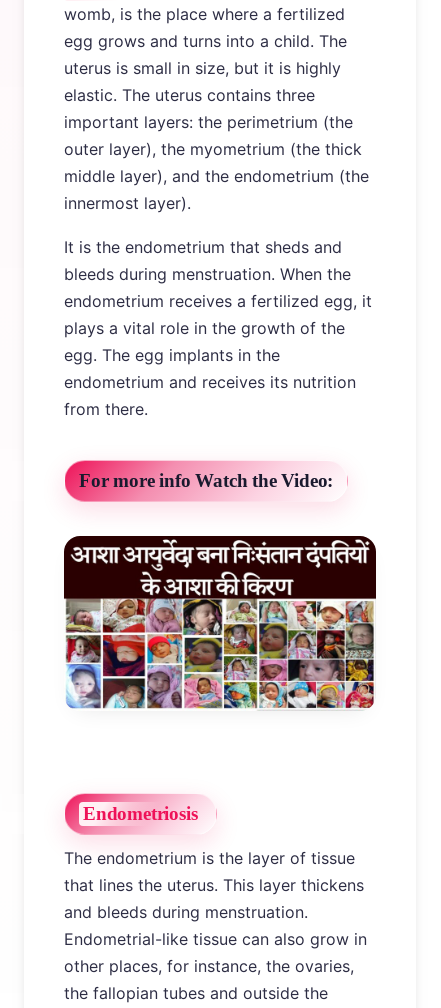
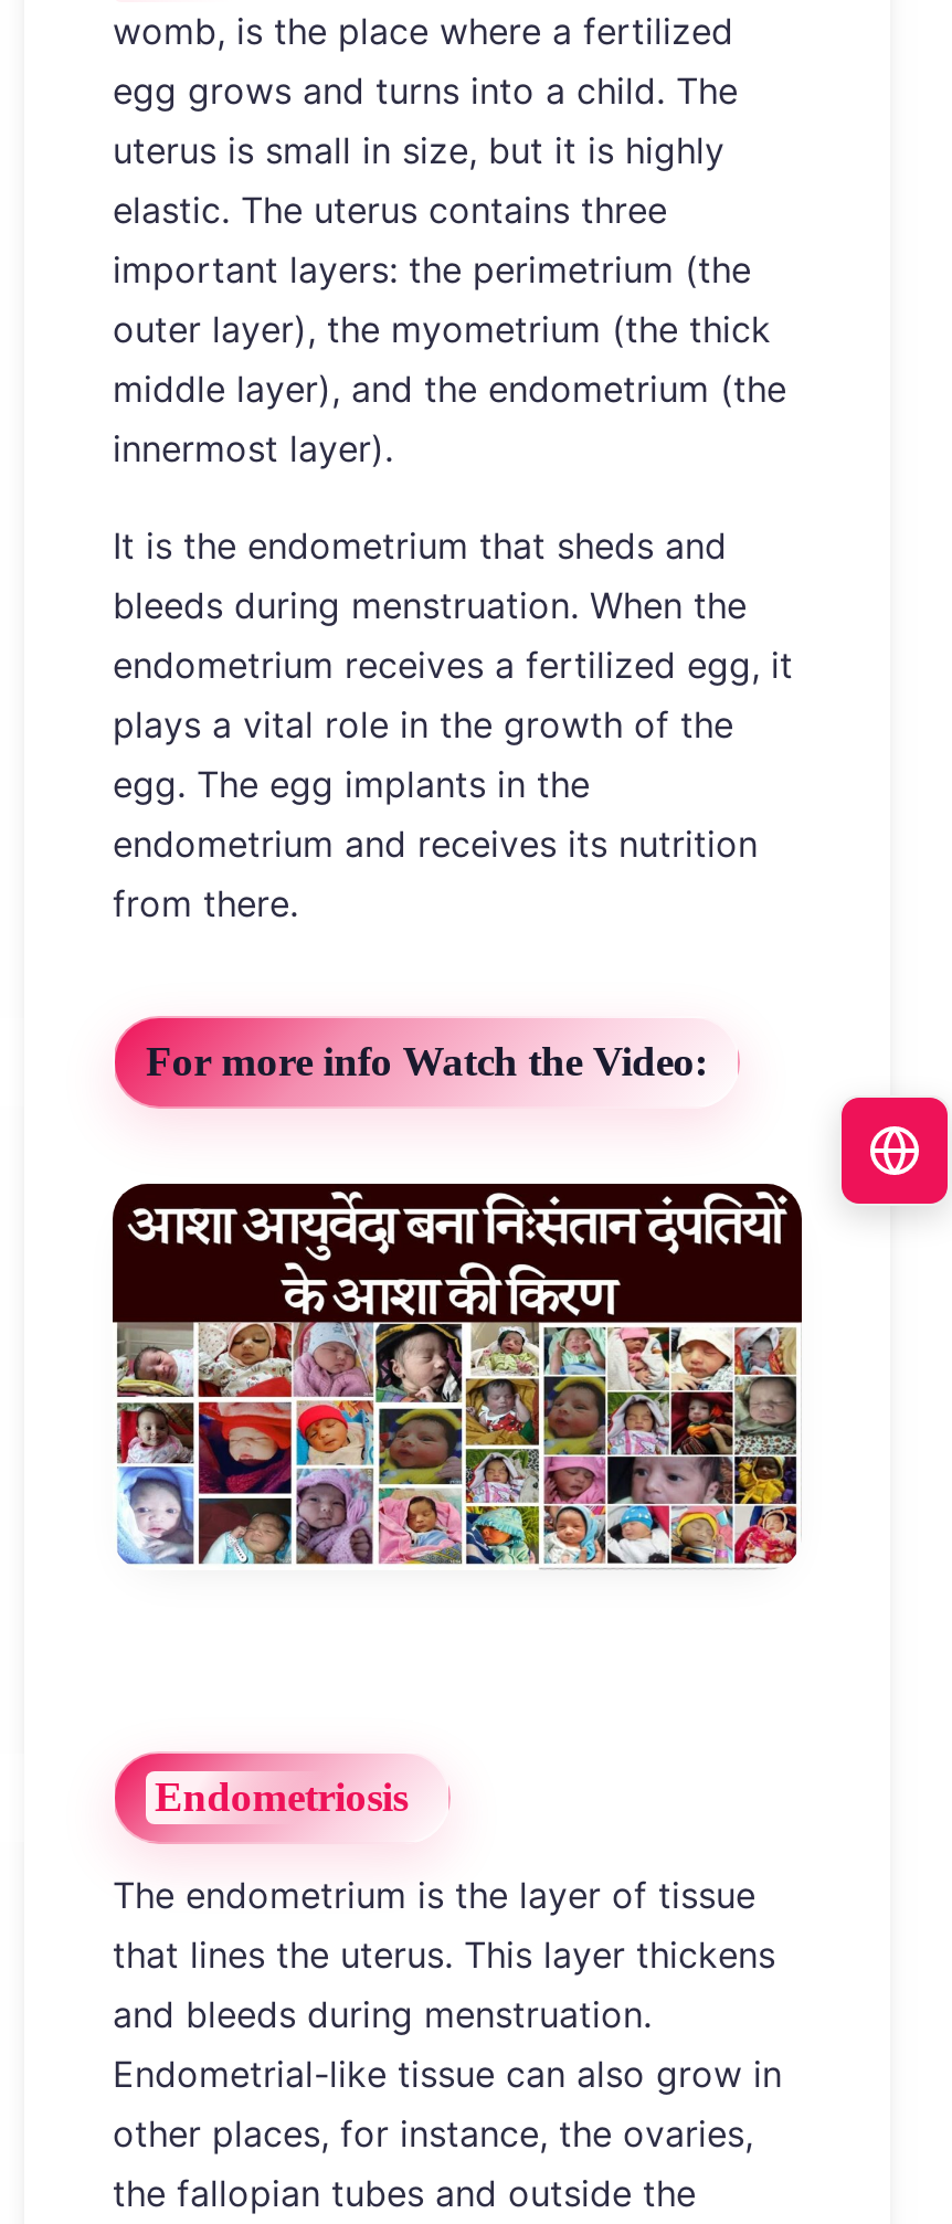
+ [image]
